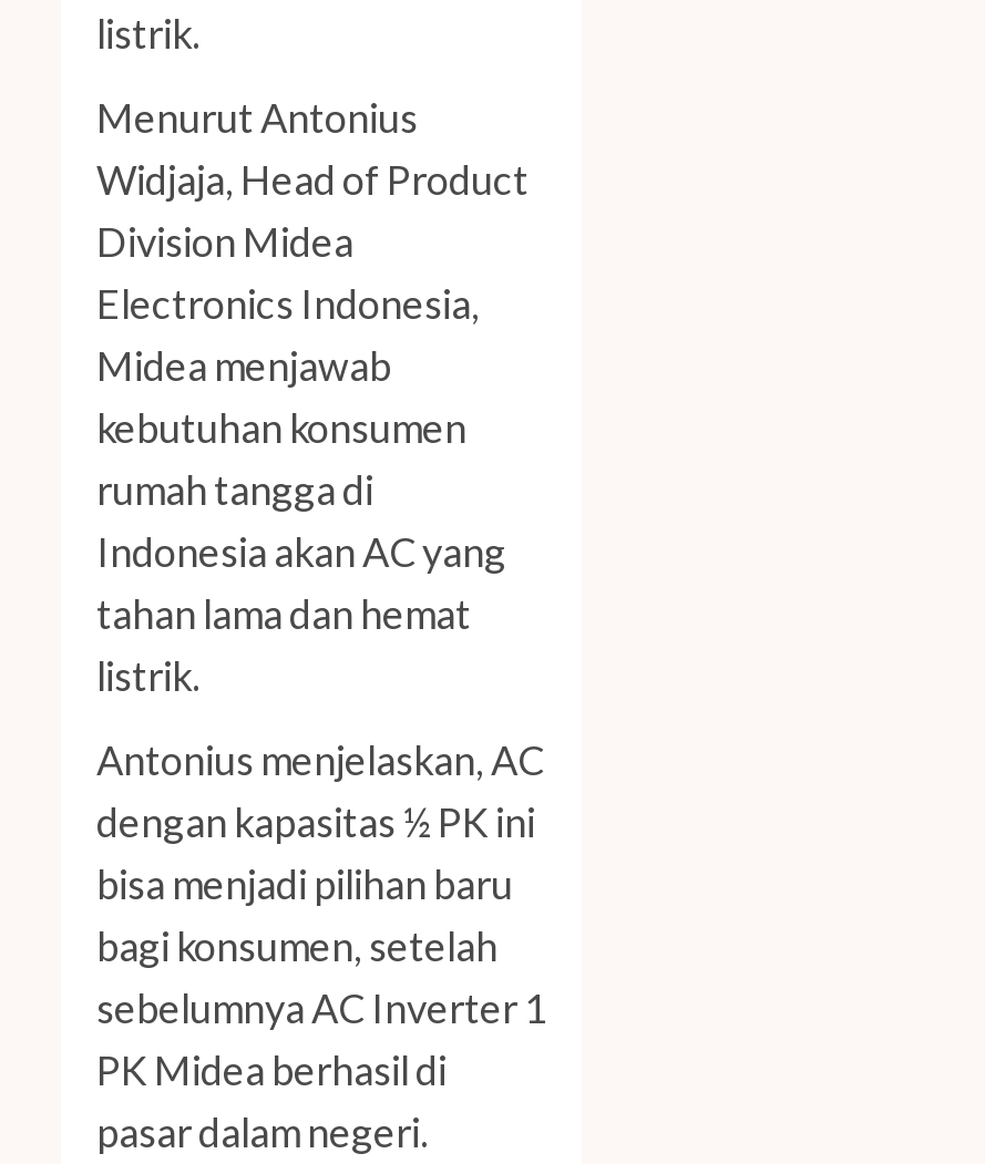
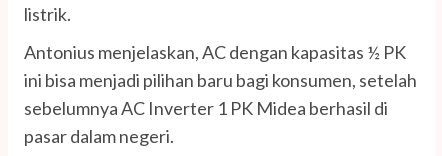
- Menurut Antonius
- Widjaja, Head of Product
- Division Midea
- Electronics Indonesia,
- Midea menjawab
- kebutuhan konsumen
- rumah tangga di
- Indonesia akan AC yang
- tahan lama dan hemat
- listrik.
- Antonius menjelaskan, AC
- dengan kapasitas ½ PK ini
- bisa menjadi pilihan baru
- bagi konsumen, setelah
- sebelumnya AC Inverter 1
- PK Midea berhasil di
+ Antonius menjelaskan, AC dengan kapasitas ½ PK
+ ini bisa menjadi pilihan baru bagi konsumen, setelah
+ sebelumnya AC Inverter 1 PK Midea berhasil di
